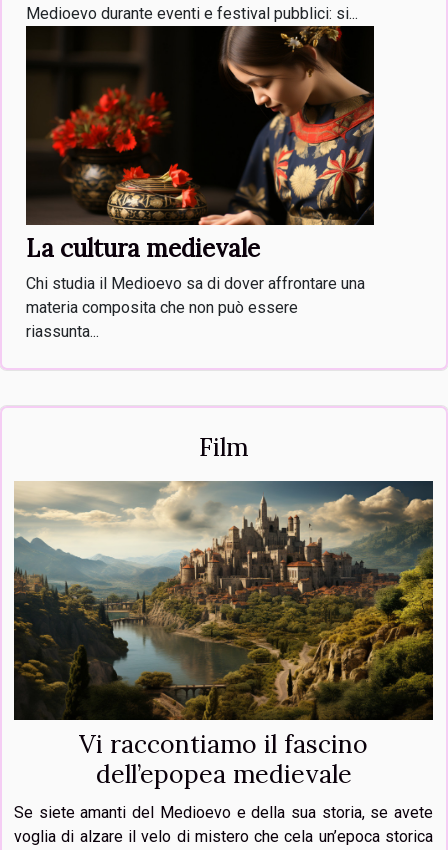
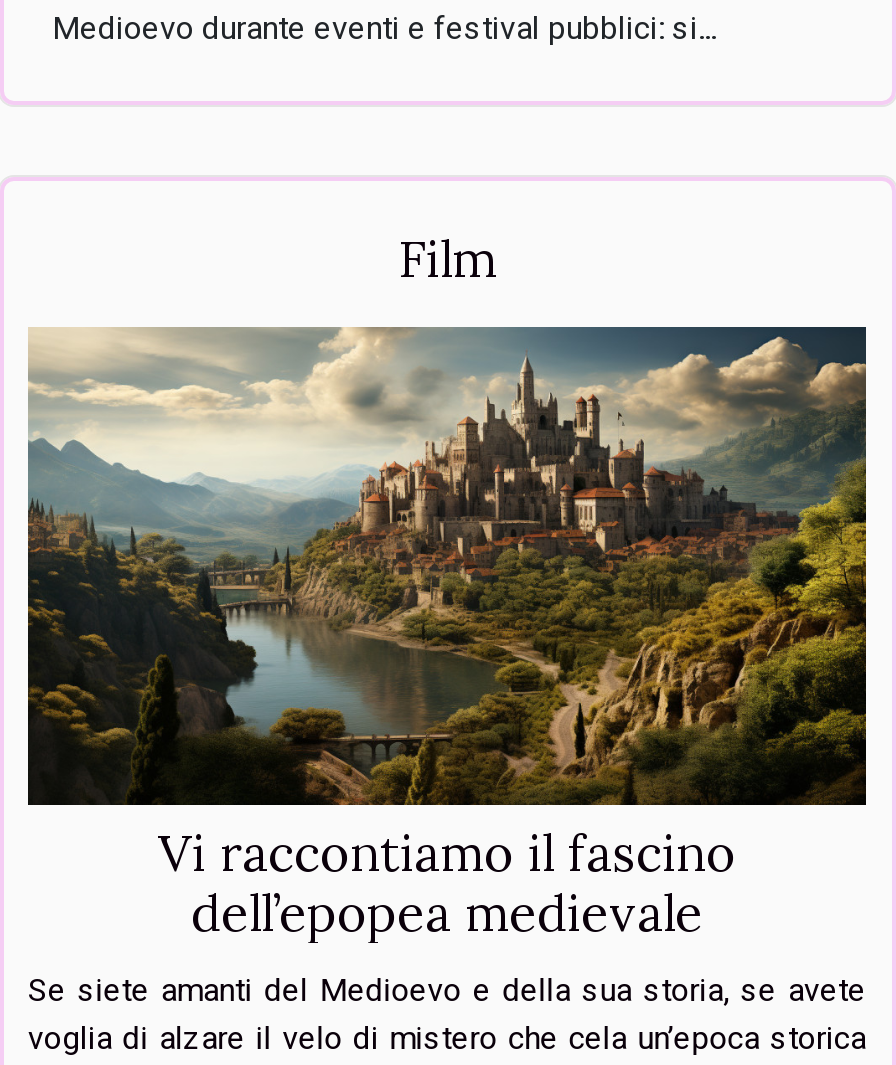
- [image]
- La cultura medievale
- Chi studia il Medioevo sa di dover affrontare una
- materia composita che non può essere
- riassunta...
